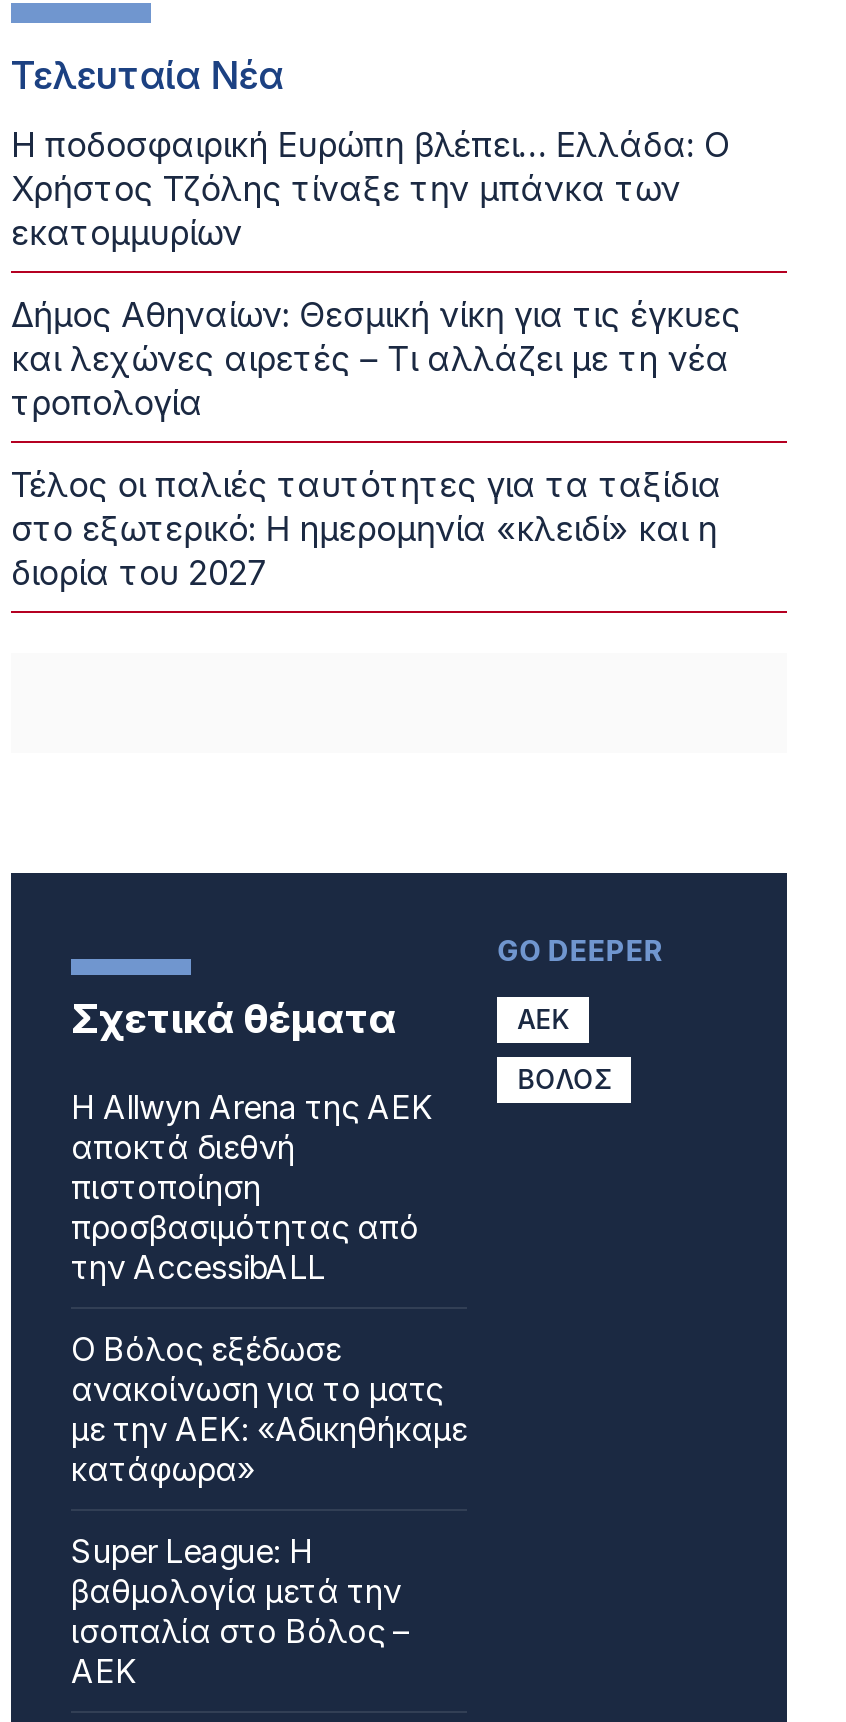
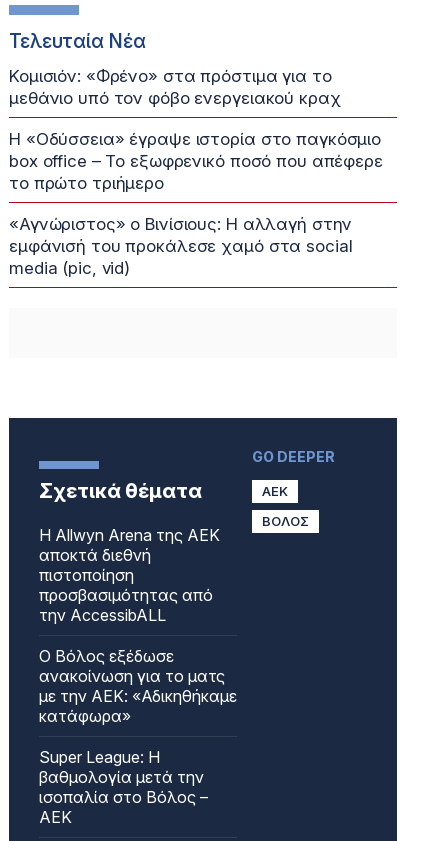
- Η ποδοσφαιρική Ευρώπη βλέπει… Ελλάδα: Ο
- Χρήστος Τζόλης τίναξε την μπάνκα των
- εκατομμυρίων
+ Κομισιόν: «Φρένο» στα πρόστιμα για το
+ μεθάνιο υπό τον φόβο ενεργειακού κραχ

- Δήμος Αθηναίων: Θεσμική νίκη για τις έγκυες
- και λεχώνες αιρετές – Τι αλλάζει με τη νέα
- τροπολογία
+ Η «Οδύσσεια» έγραψε ιστορία στο παγκόσμιο
+ box office – Το εξωφρενικό ποσό που απέφερε
+ το πρώτο τριήμερο

- Τέλος οι παλιές ταυτότητες για τα ταξίδια
- στο εξωτερικό: Η ημερομηνία «κλειδί» και η
- διορία του 2027
+ «Αγνώριστος» ο Βινίσιους: Η αλλαγή στην
+ εμφάνισή του προκάλεσε χαμό στα social
+ media (pic, vid)
